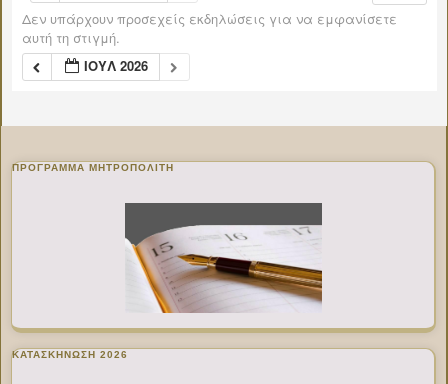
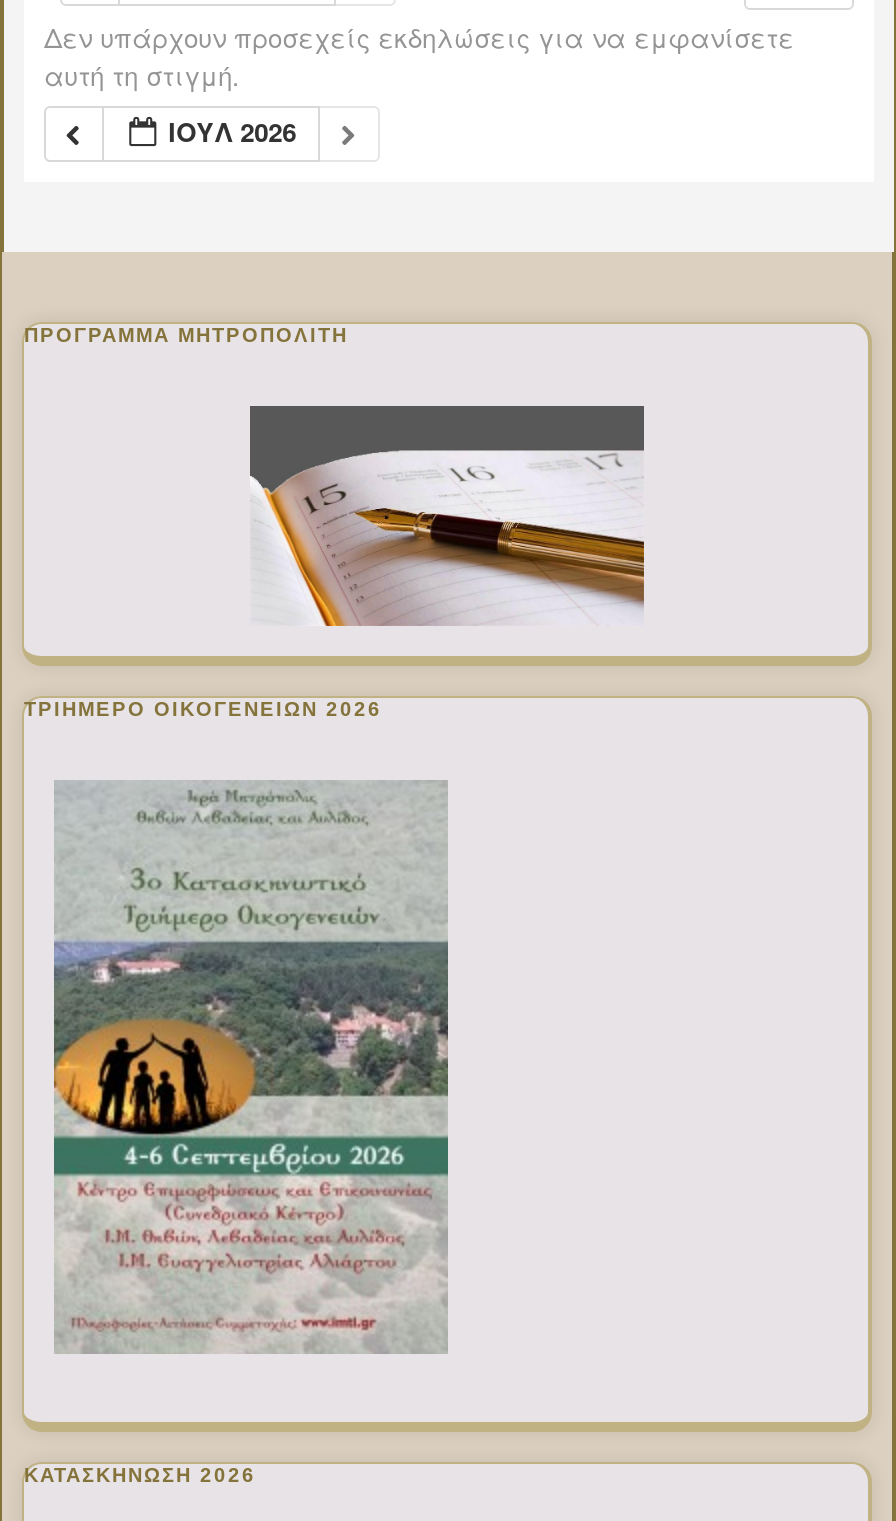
+ ΤΡΙΗΜΕΡΟ ΟΙΚΟΓΕΝΕΙΩΝ 2026

+ [image]
